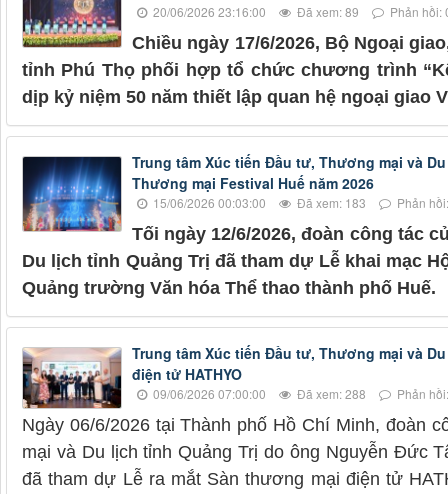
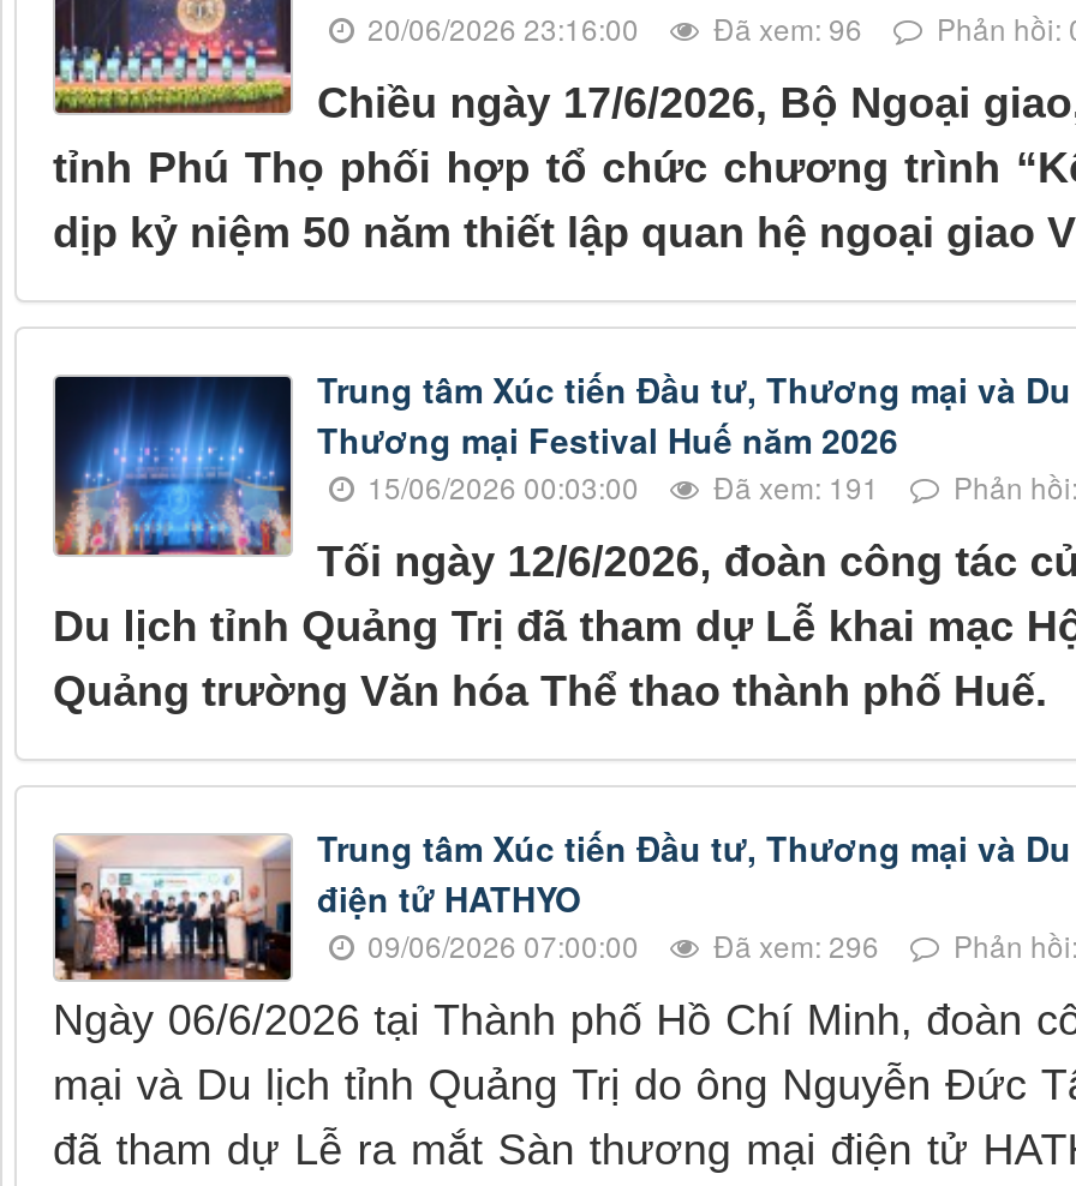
- Đã xem: 89
+ Đã xem: 96

- Đã xem: 183
+ Đã xem: 191

- Đã xem: 288
+ Đã xem: 296
